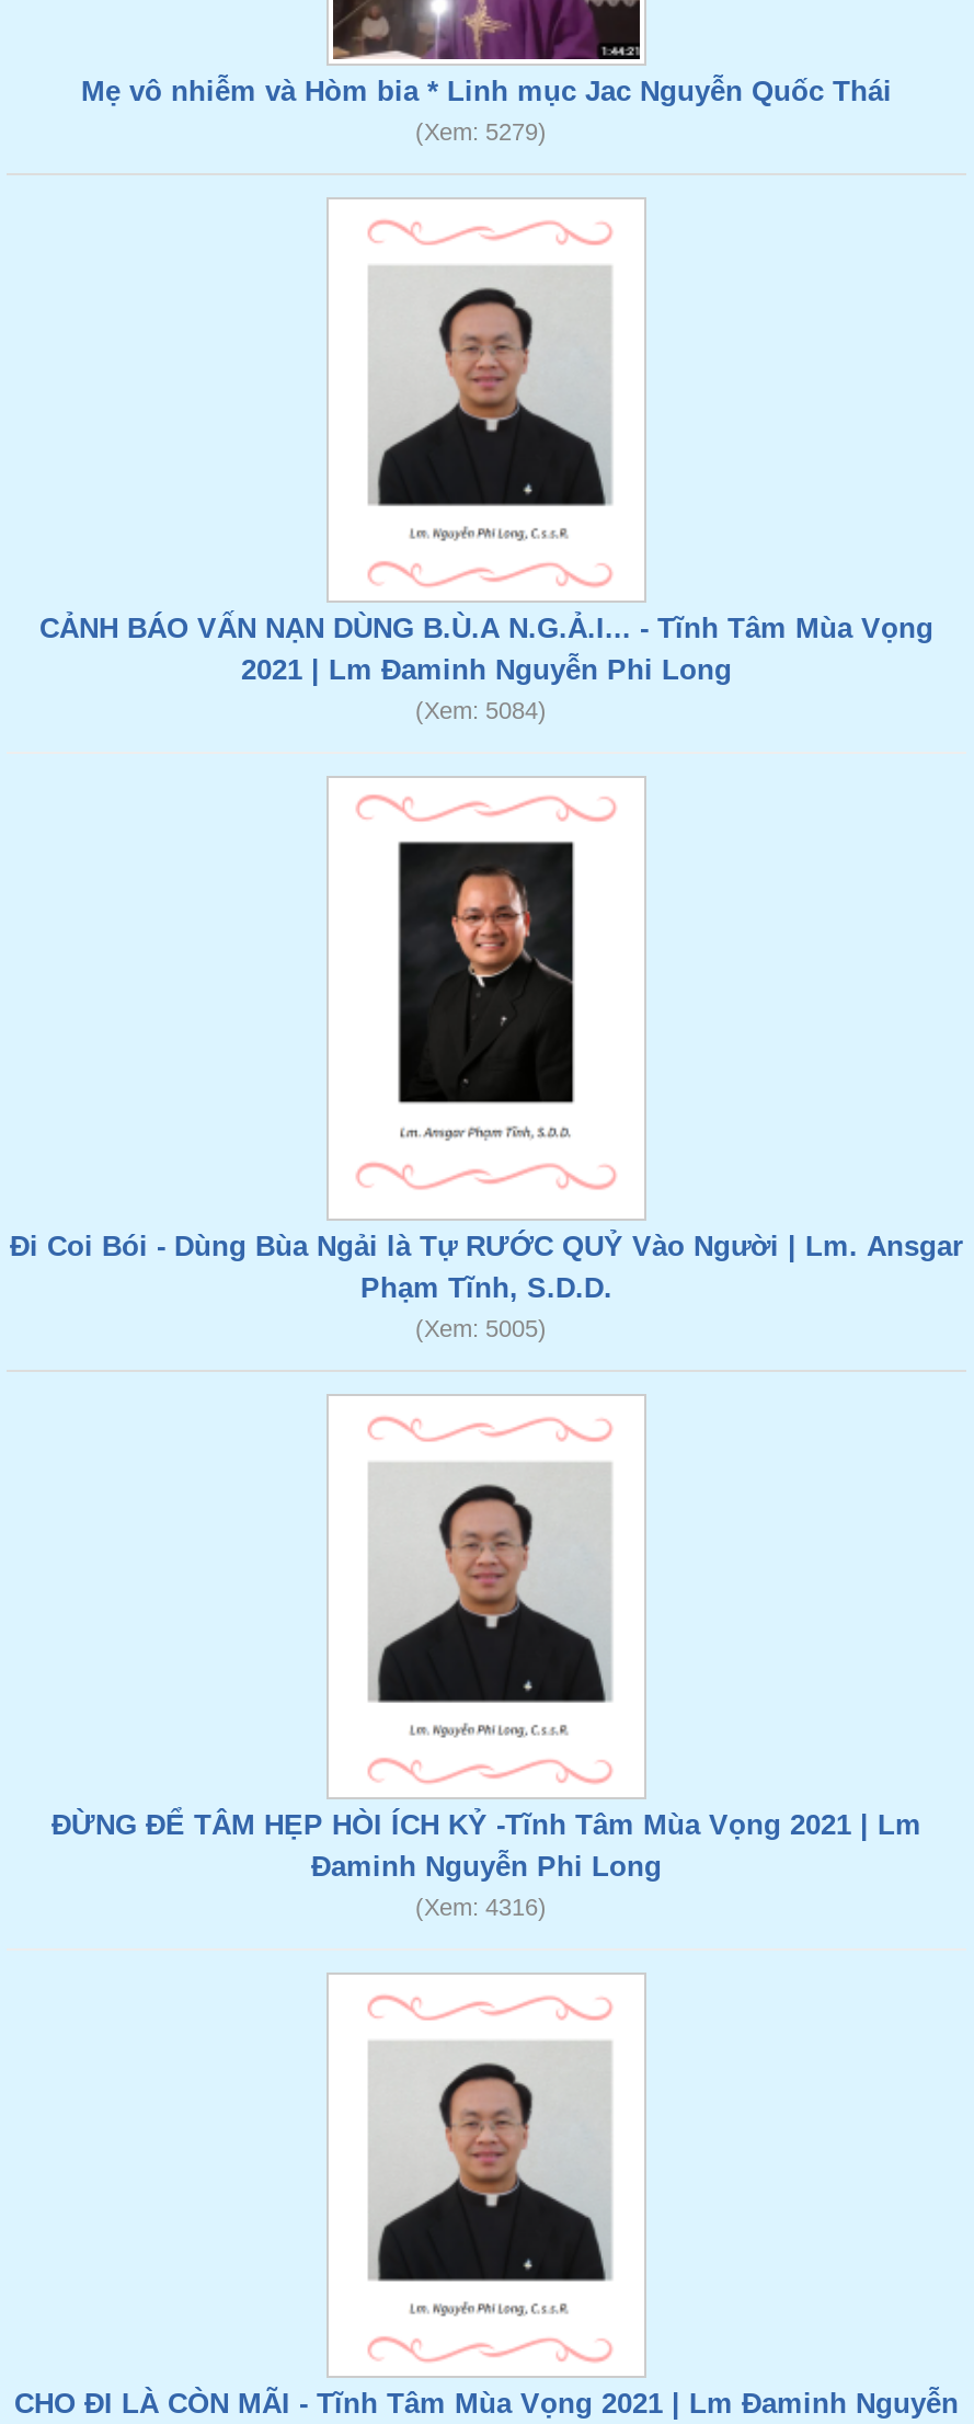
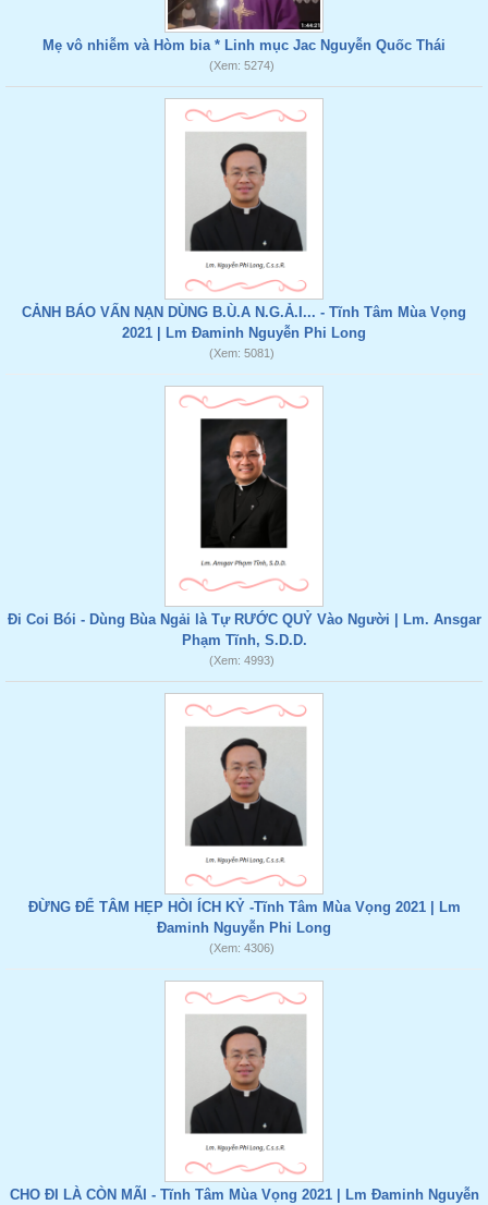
- (Xem: 5279)
+ (Xem: 5274)

- (Xem: 5084)
+ (Xem: 5081)

- (Xem: 5005)
+ (Xem: 4993)

- (Xem: 4316)
+ (Xem: 4306)
